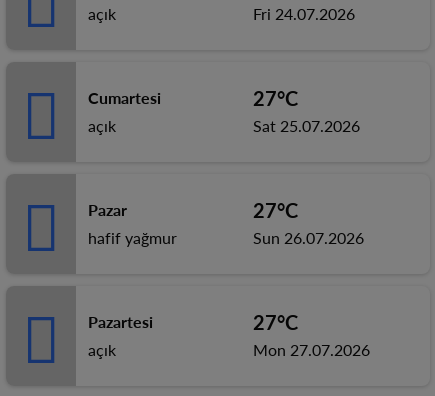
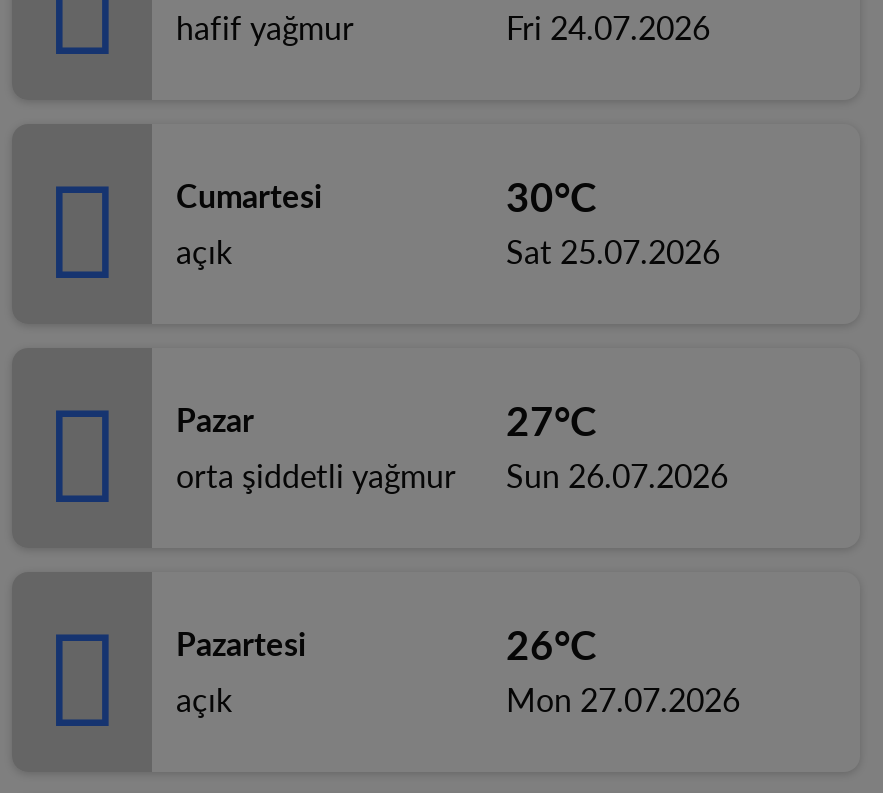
- açık

- 27°C
+ 30°C

moved up: hafif yağmur

+ orta şiddetli yağmur

- 27°C
+ 26°C
